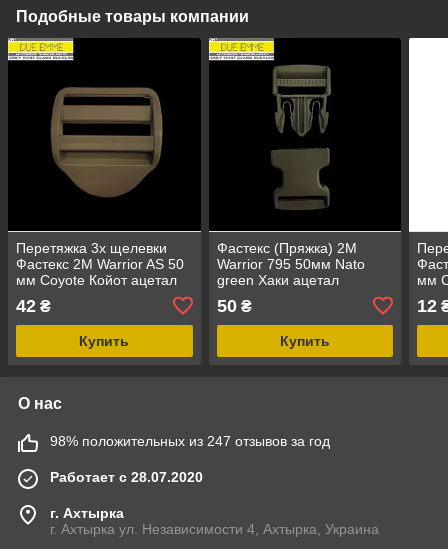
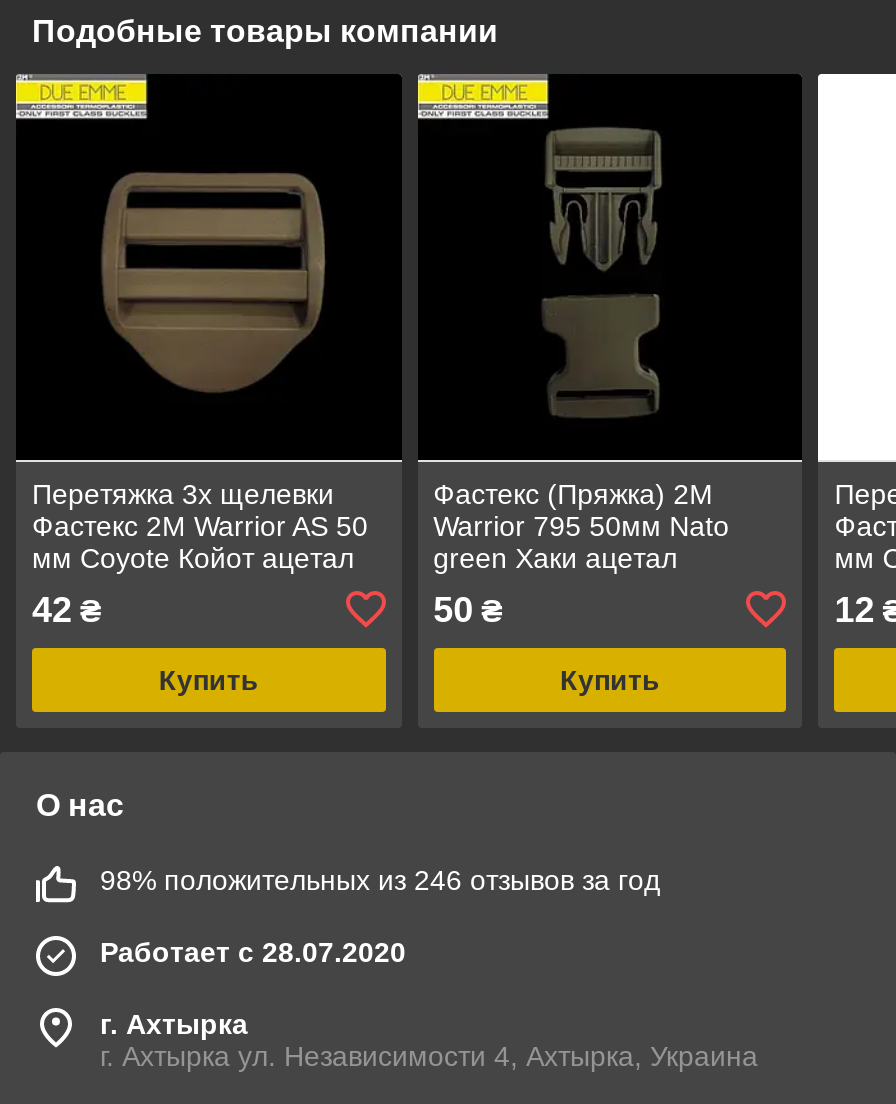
- 98% положительных из 247 отзывов за год
+ 98% положительных из 246 отзывов за год
